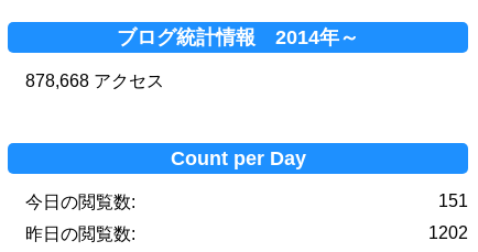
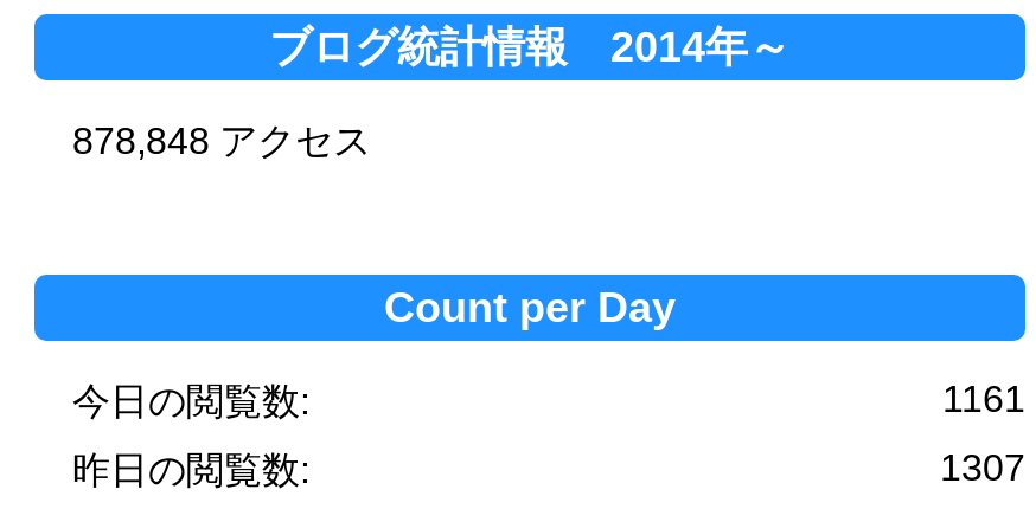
- 878,668 アクセス
+ 878,848 アクセス

- 151
+ 1161

- 1202
+ 1307
